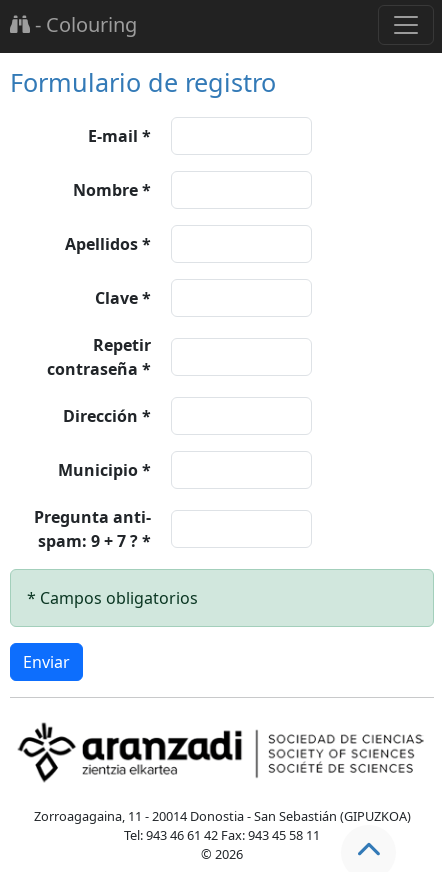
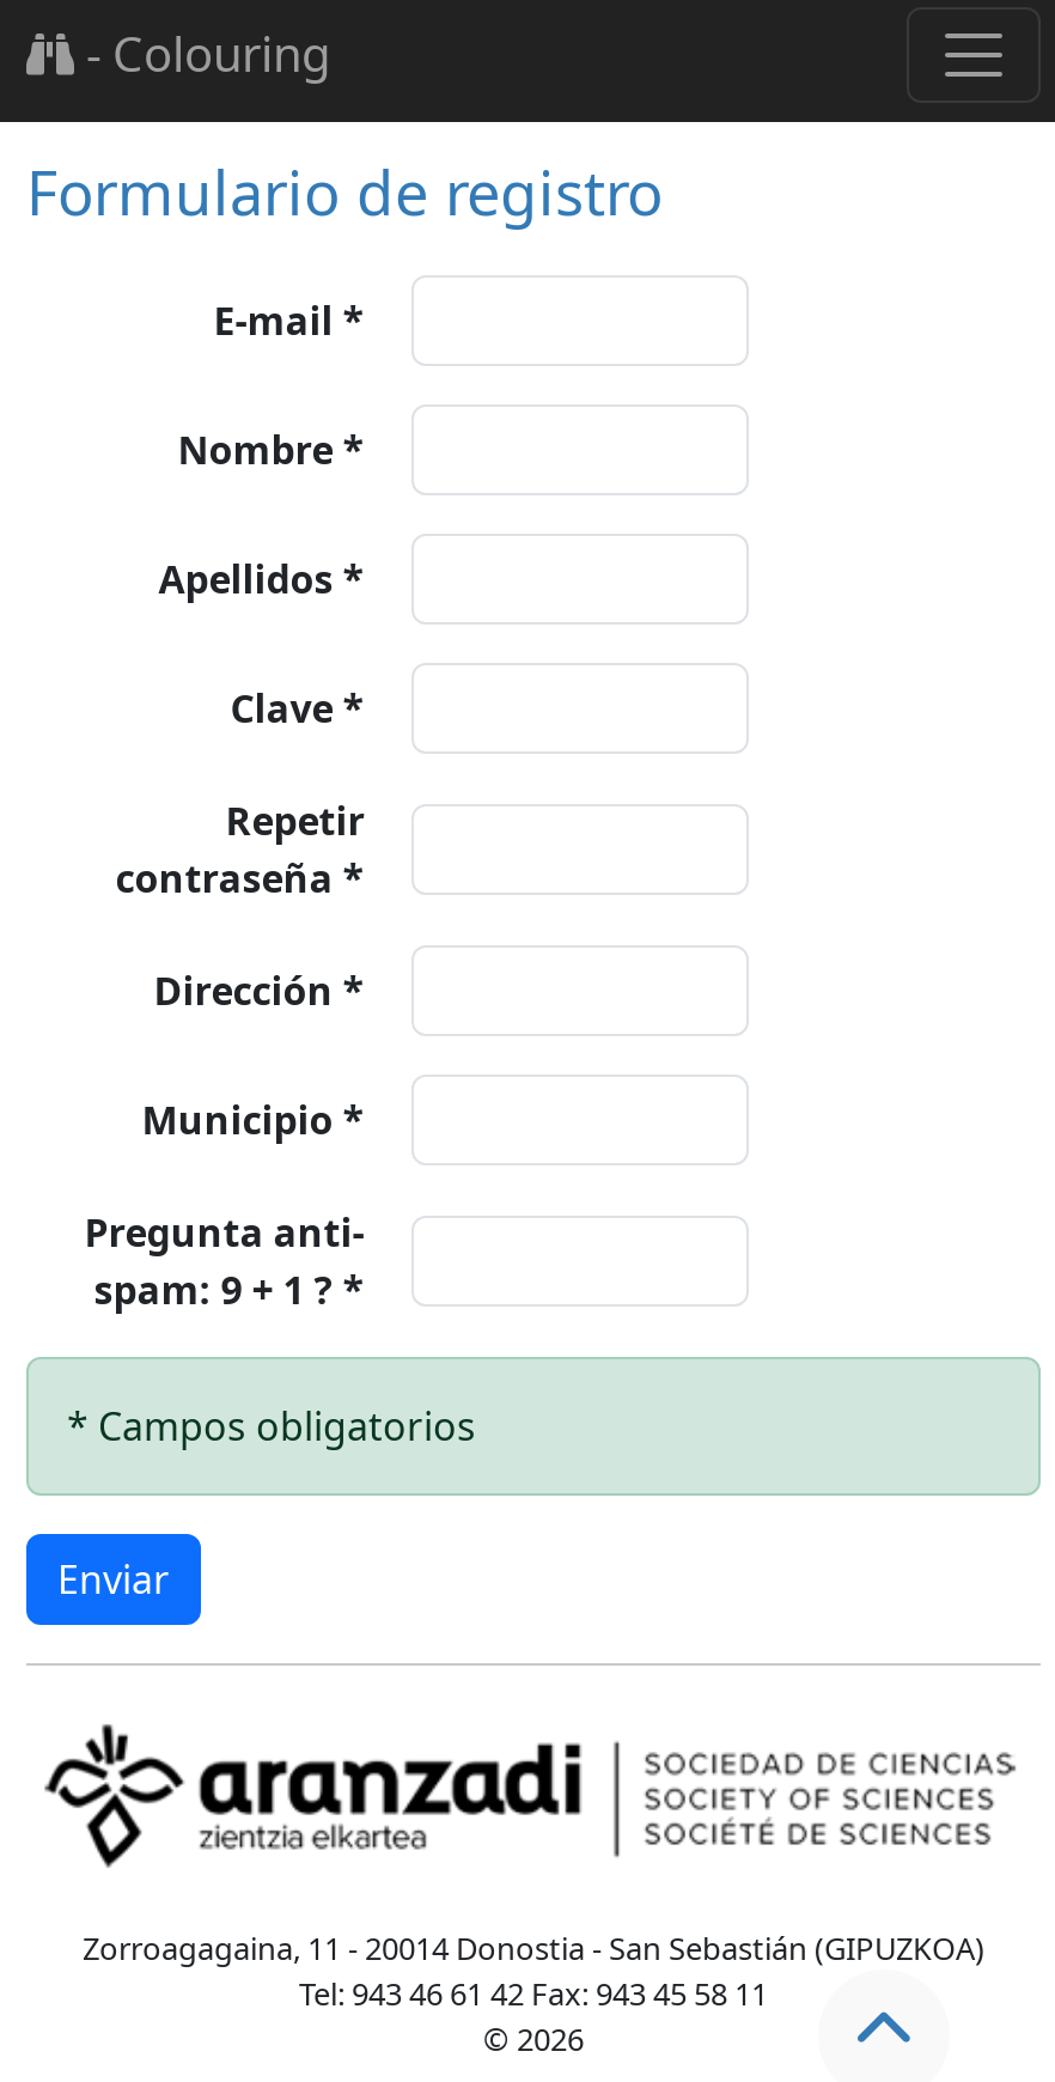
- spam: 9 + 7 ? *
+ spam: 9 + 1 ? *
